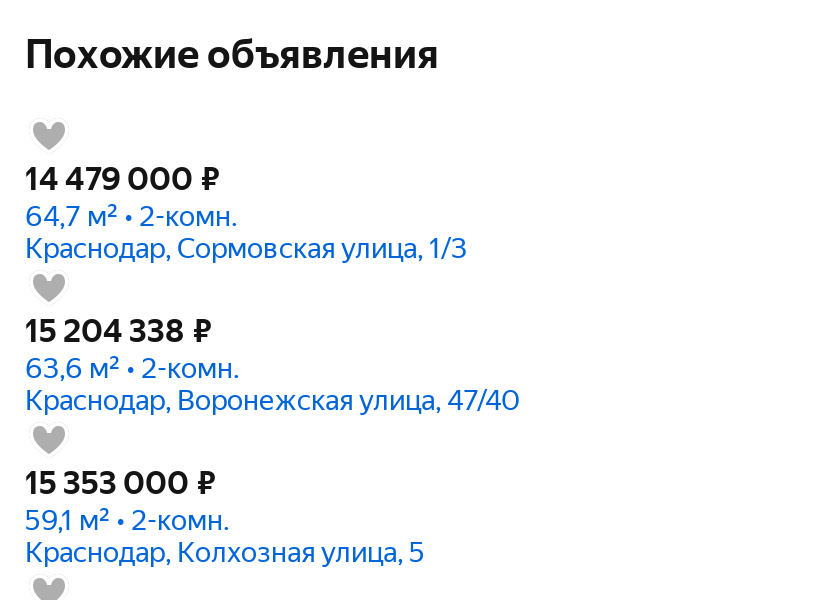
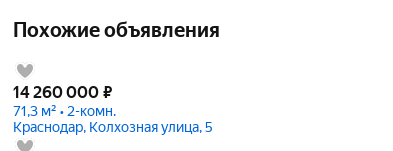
- 14 479 000 ₽
- 64,7 м² • 2-комн.
- Краснодар, Сормовская улица, 1/3
- 15 204 338 ₽
- 63,6 м² • 2-комн.
- Краснодар, Воронежская улица, 47/40
- 15 353 000 ₽
- 59,1 м² • 2-комн.
+ 14 260 000 ₽
+ 71,3 м² • 2-комн.
